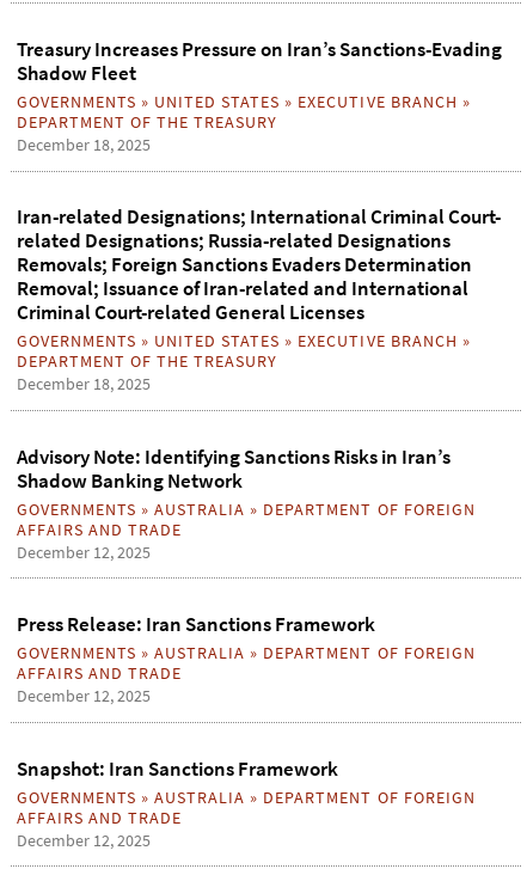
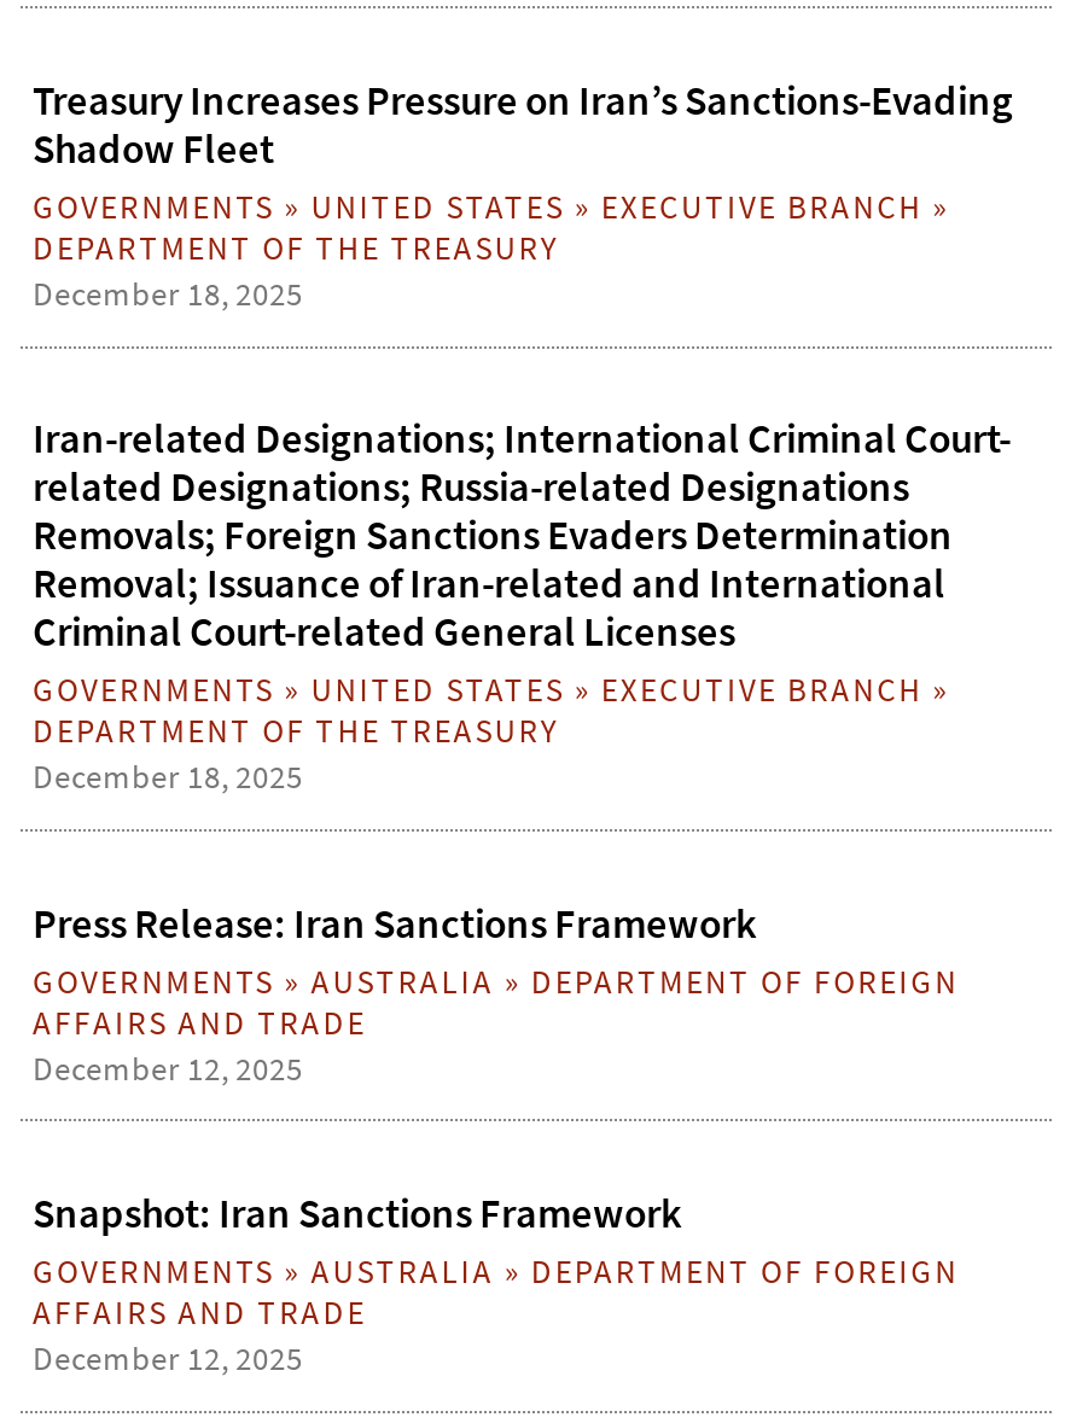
- Advisory Note: Identifying Sanctions Risks in Iran’s
- Shadow Banking Network
- GOVERNMENTS» AUSTRALIA» DEPARTMENT OF FOREIGN
- AFFAIRS AND TRADE
- December 12, 2025
